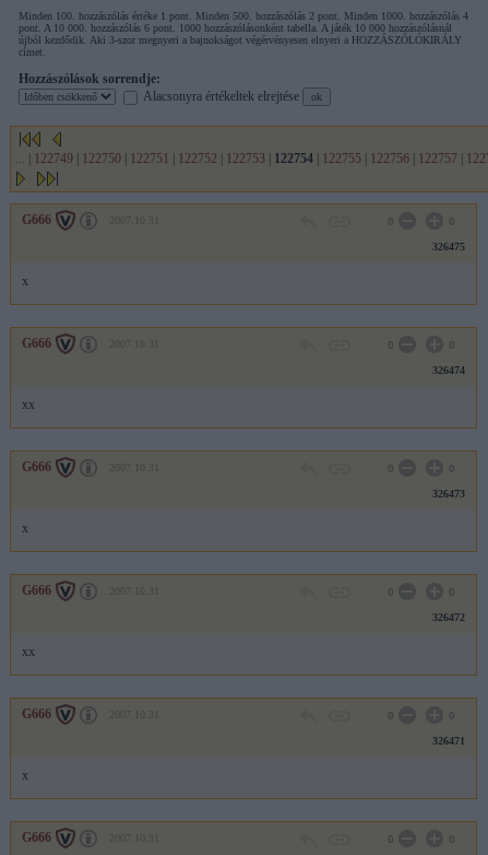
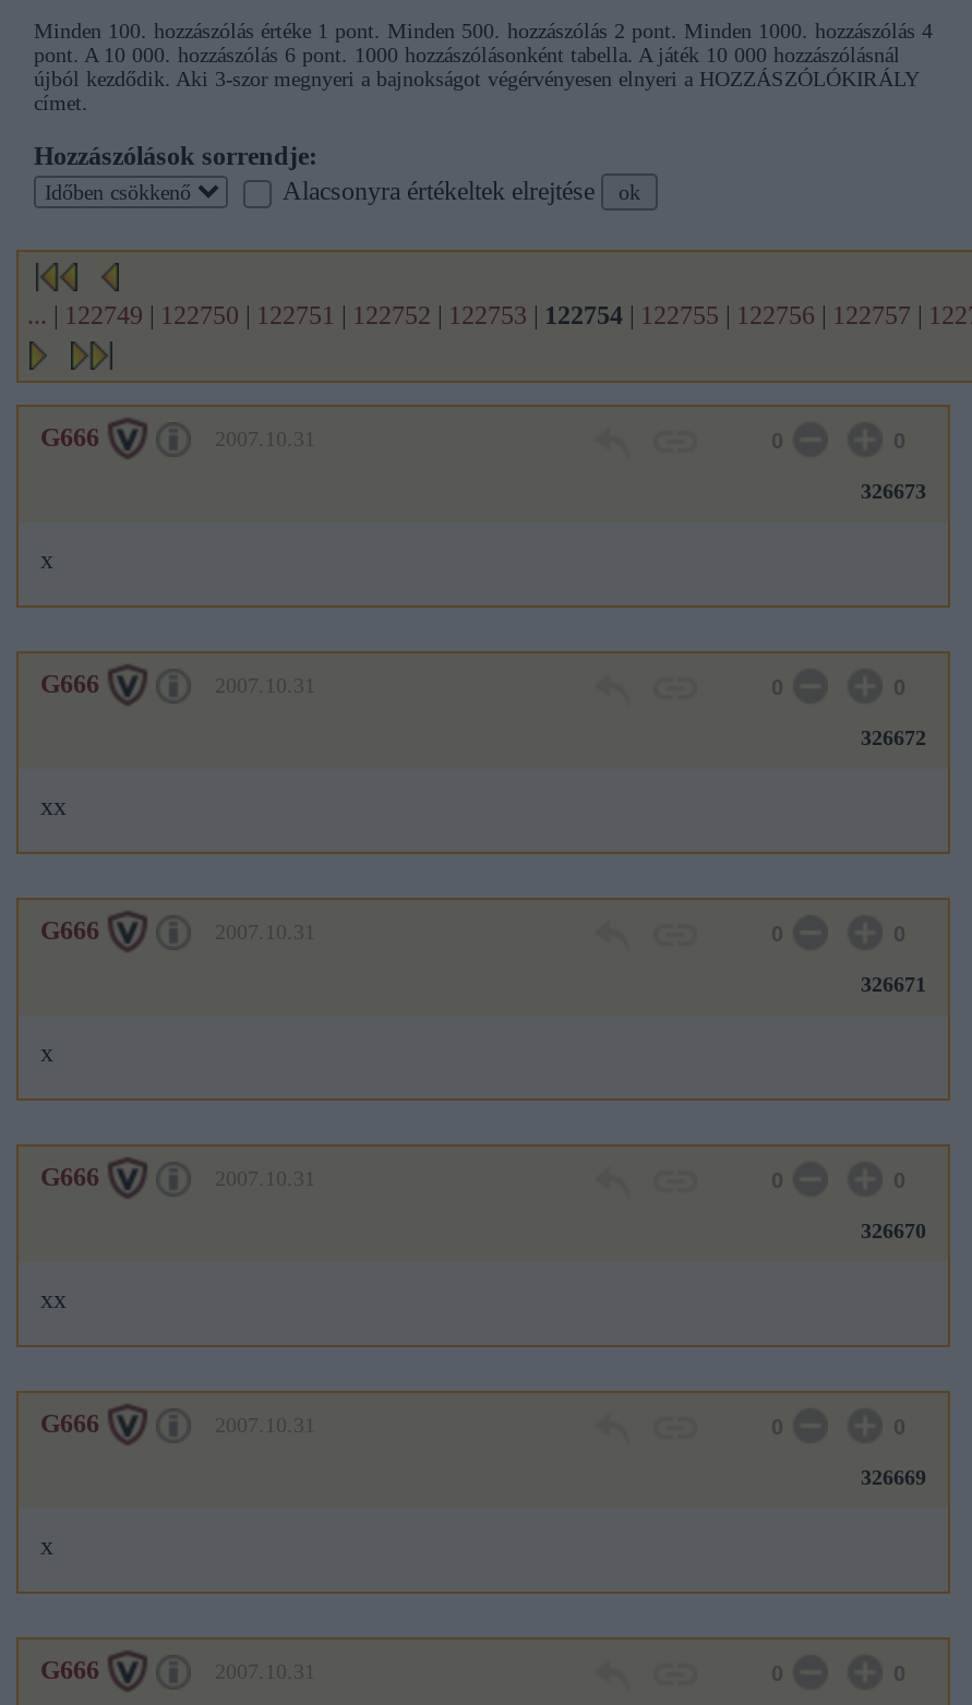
- 326475
+ 326673

- 326474
+ 326672

- 326473
+ 326671

- 326472
+ 326670

- 326471
+ 326669
